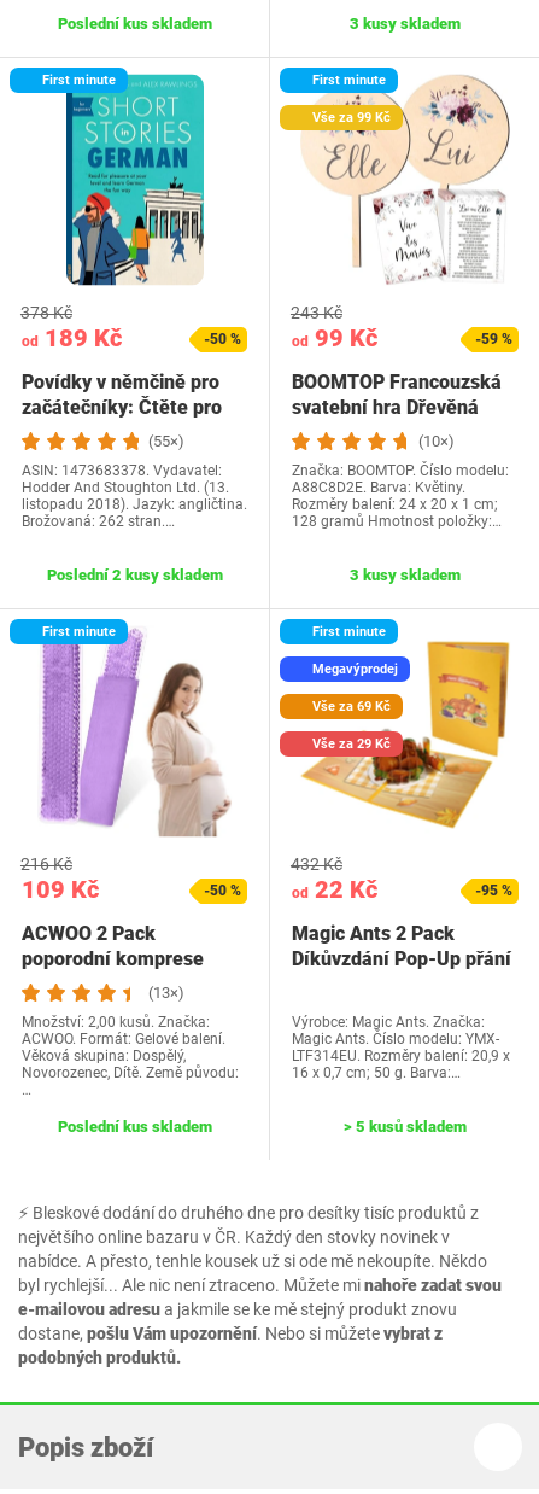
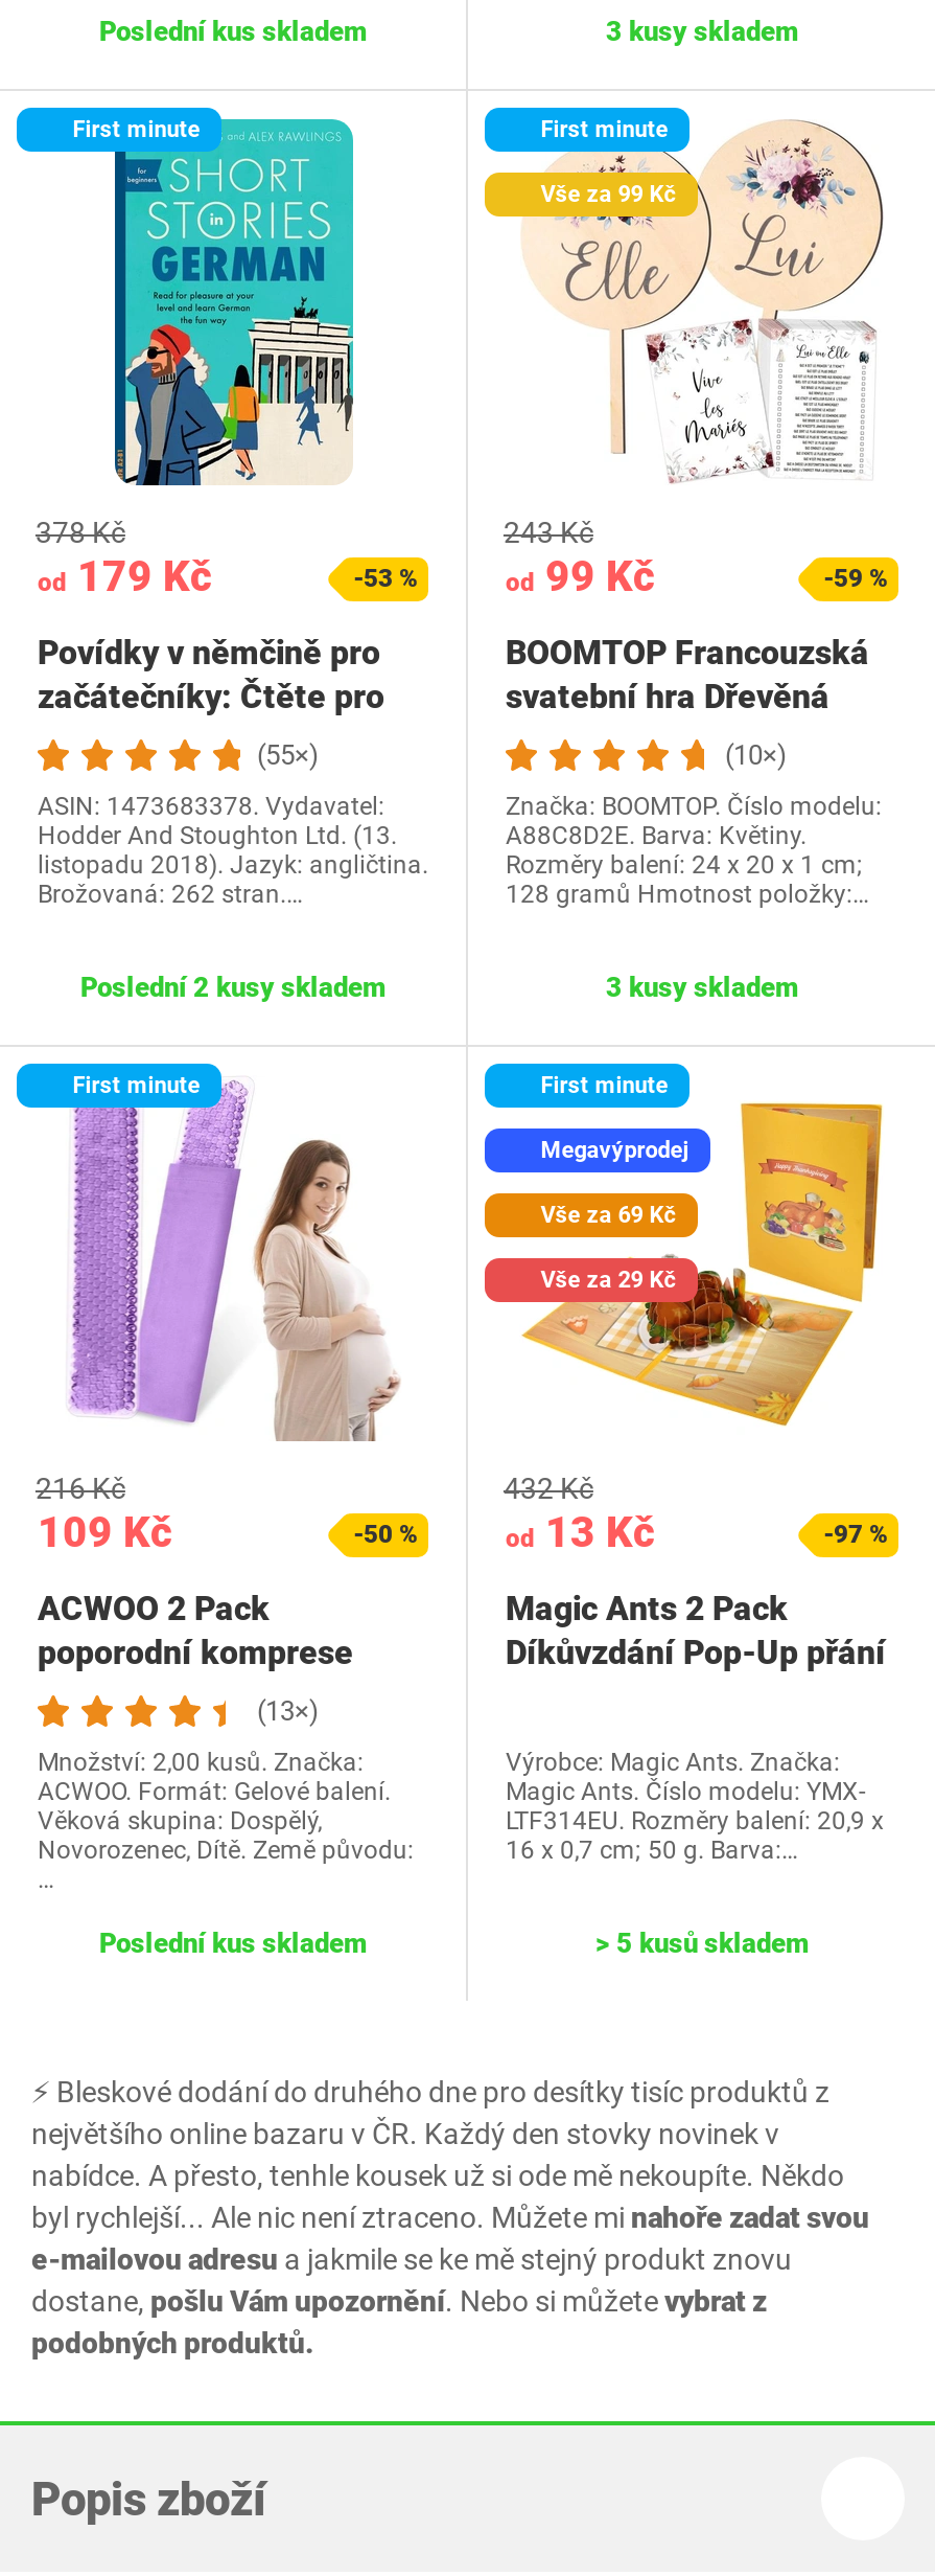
- od 189 Kč
+ od 179 Kč

- -50 %
+ -53 %

- od 22 Kč
+ od 13 Kč

- -95 %
+ -97 %
